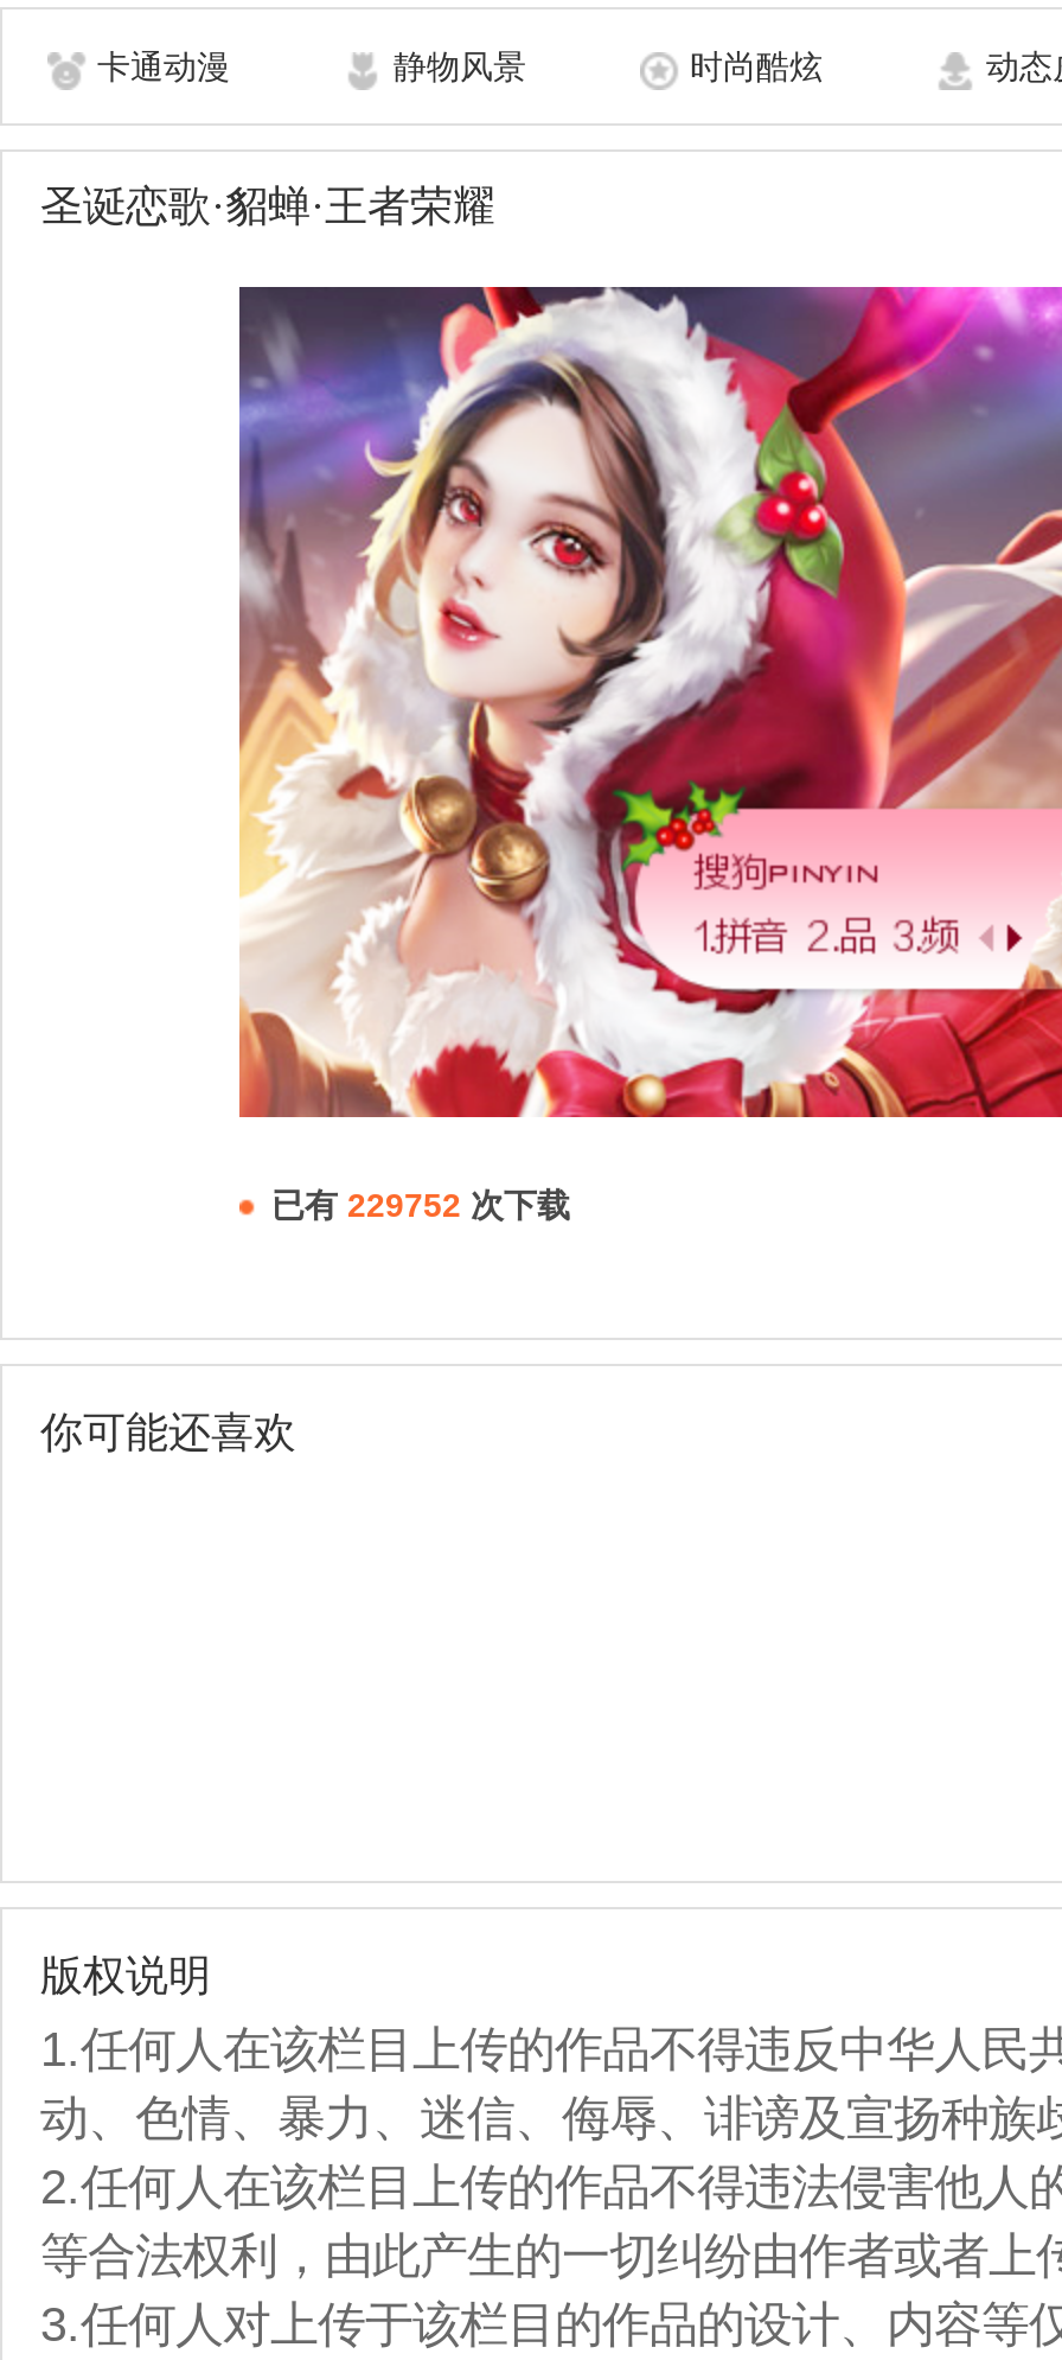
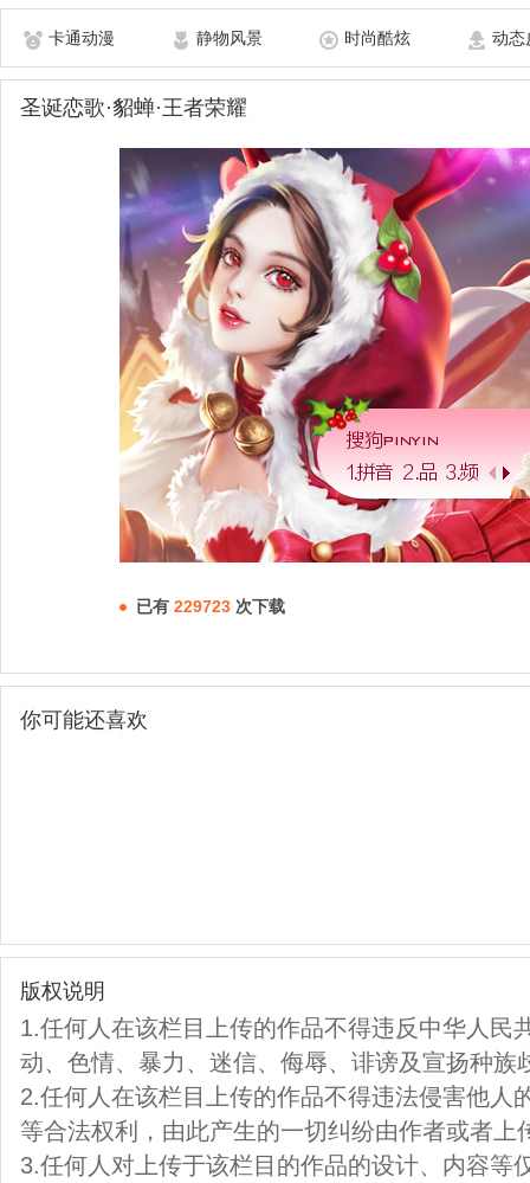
- 已有229752次下载
+ 已有229723次下载
